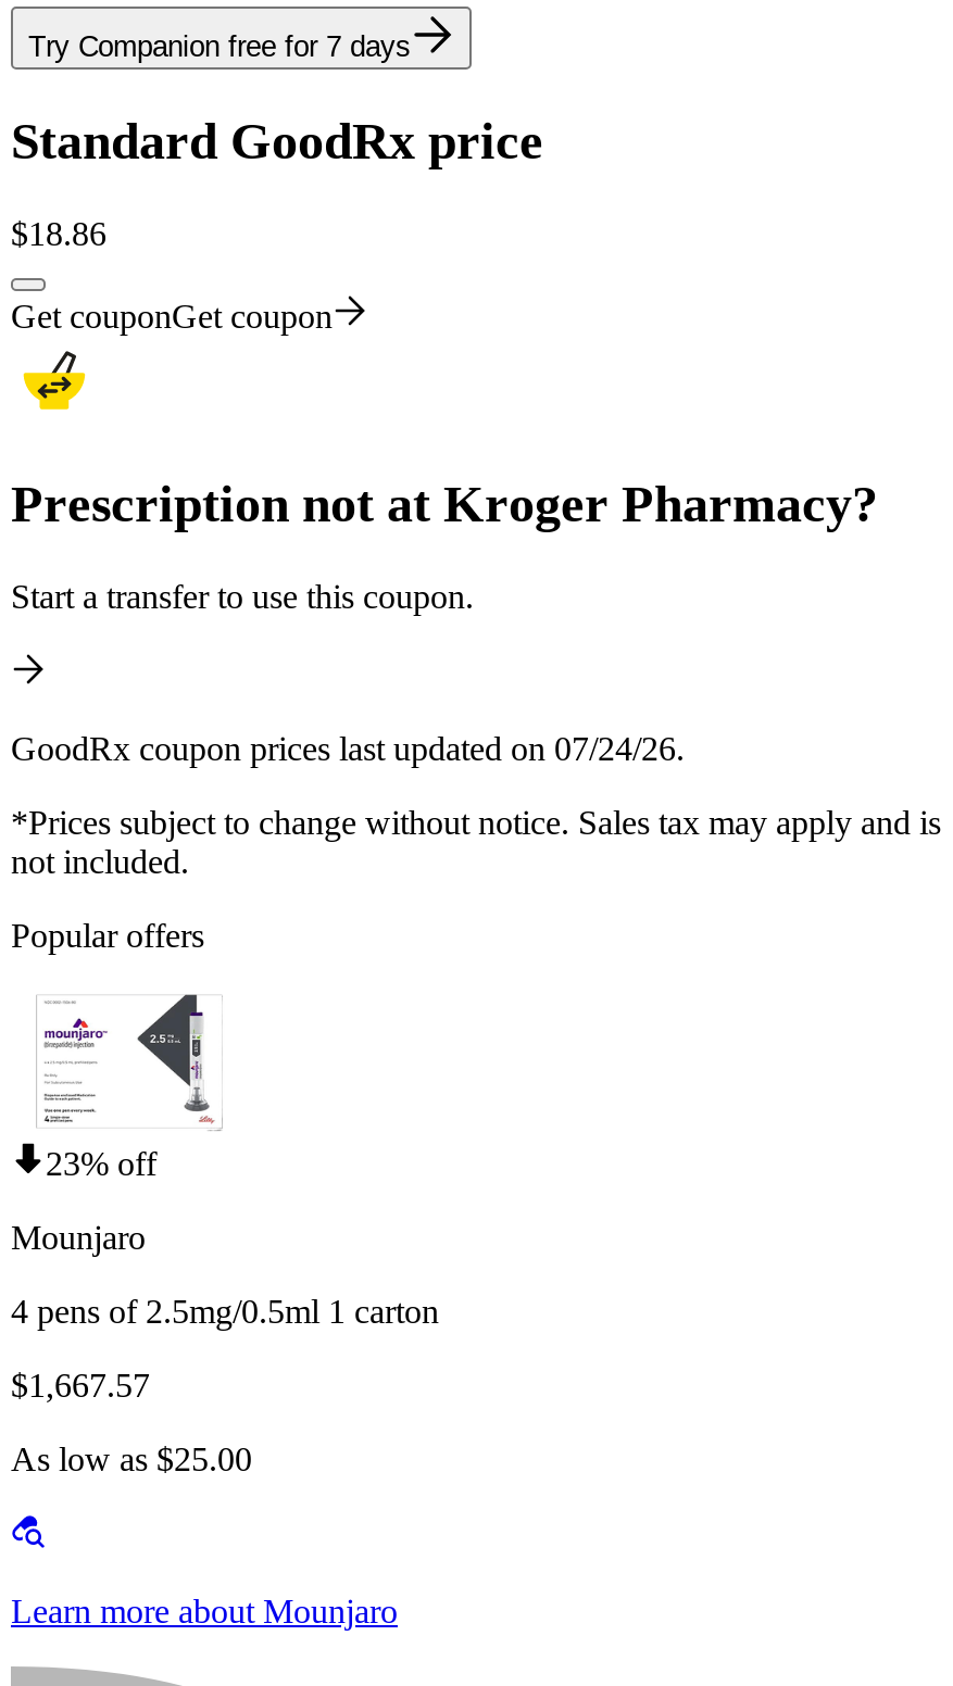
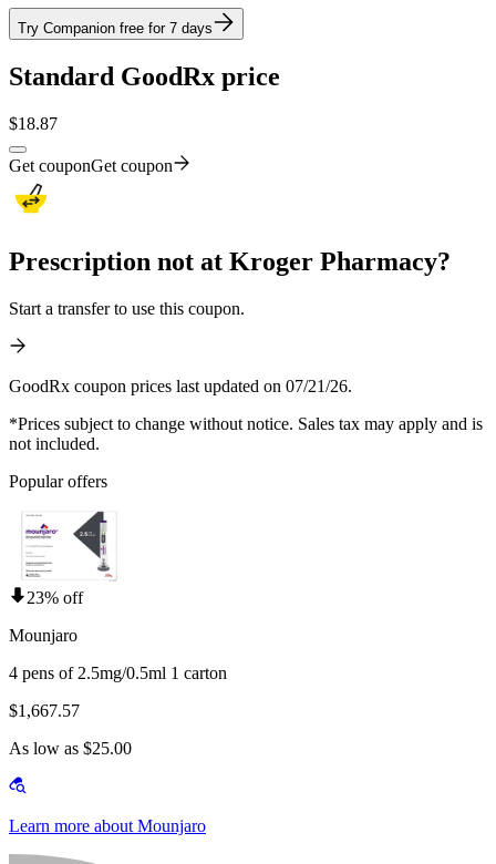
- $18.86
+ $18.87

- GoodRx coupon prices last updated on 07/24/26.
+ GoodRx coupon prices last updated on 07/21/26.
